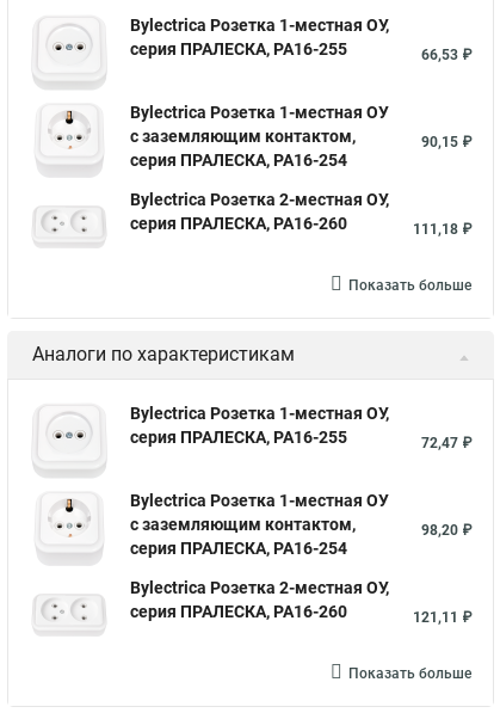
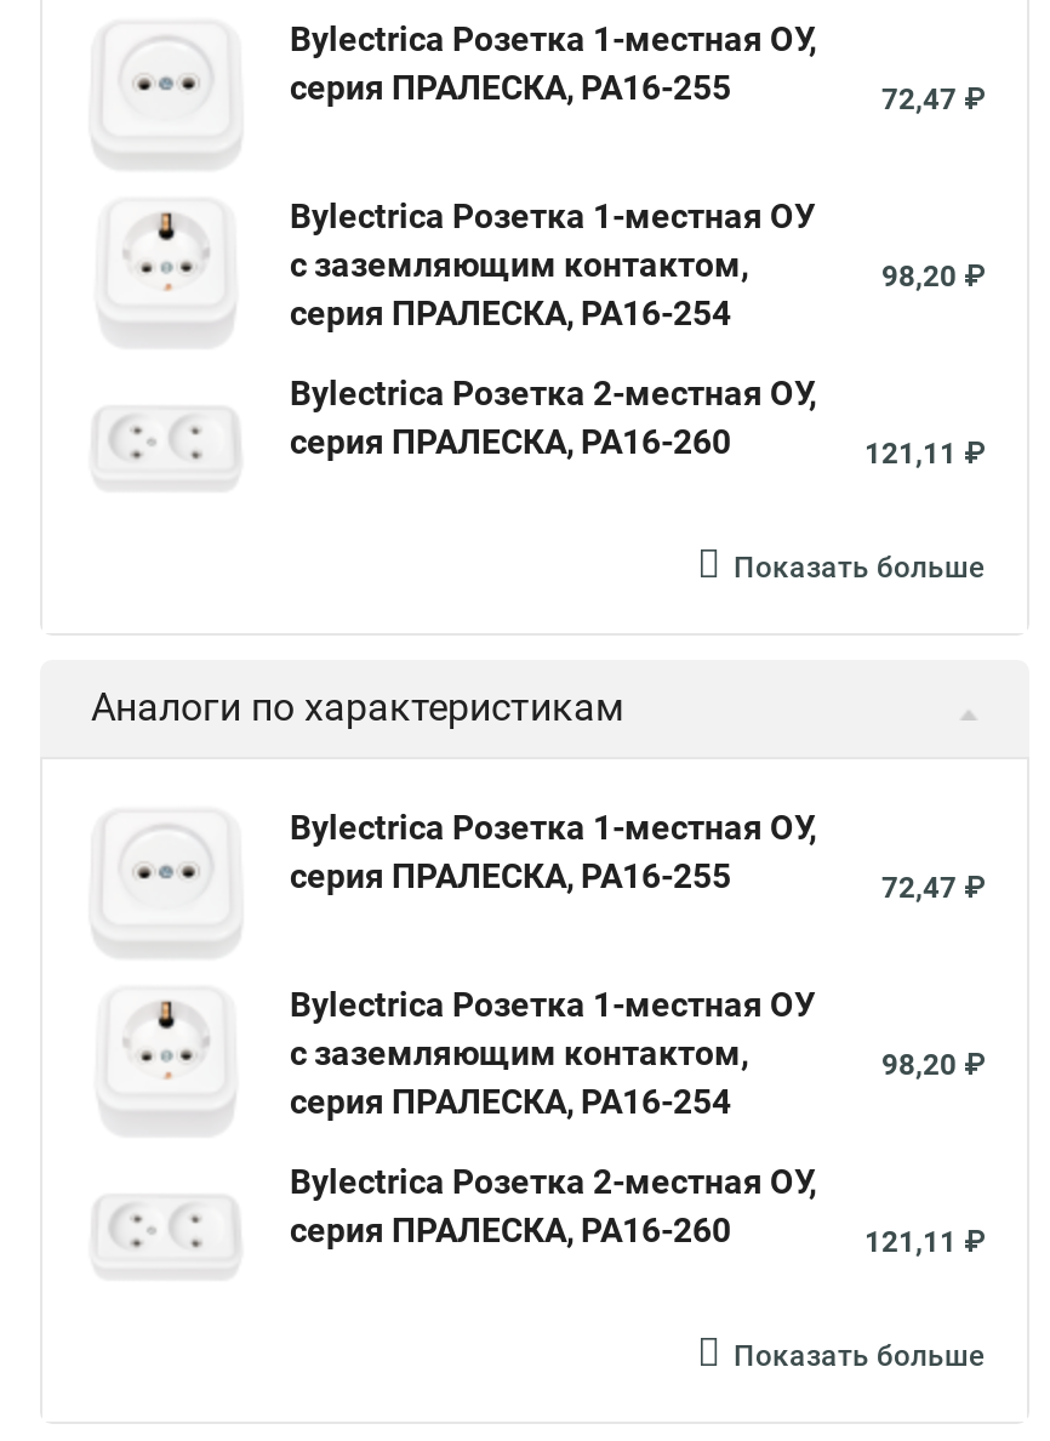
- 66,53 ₽
+ 72,47 ₽

- 90,15 ₽
+ 98,20 ₽

- 111,18 ₽
+ 121,11 ₽
